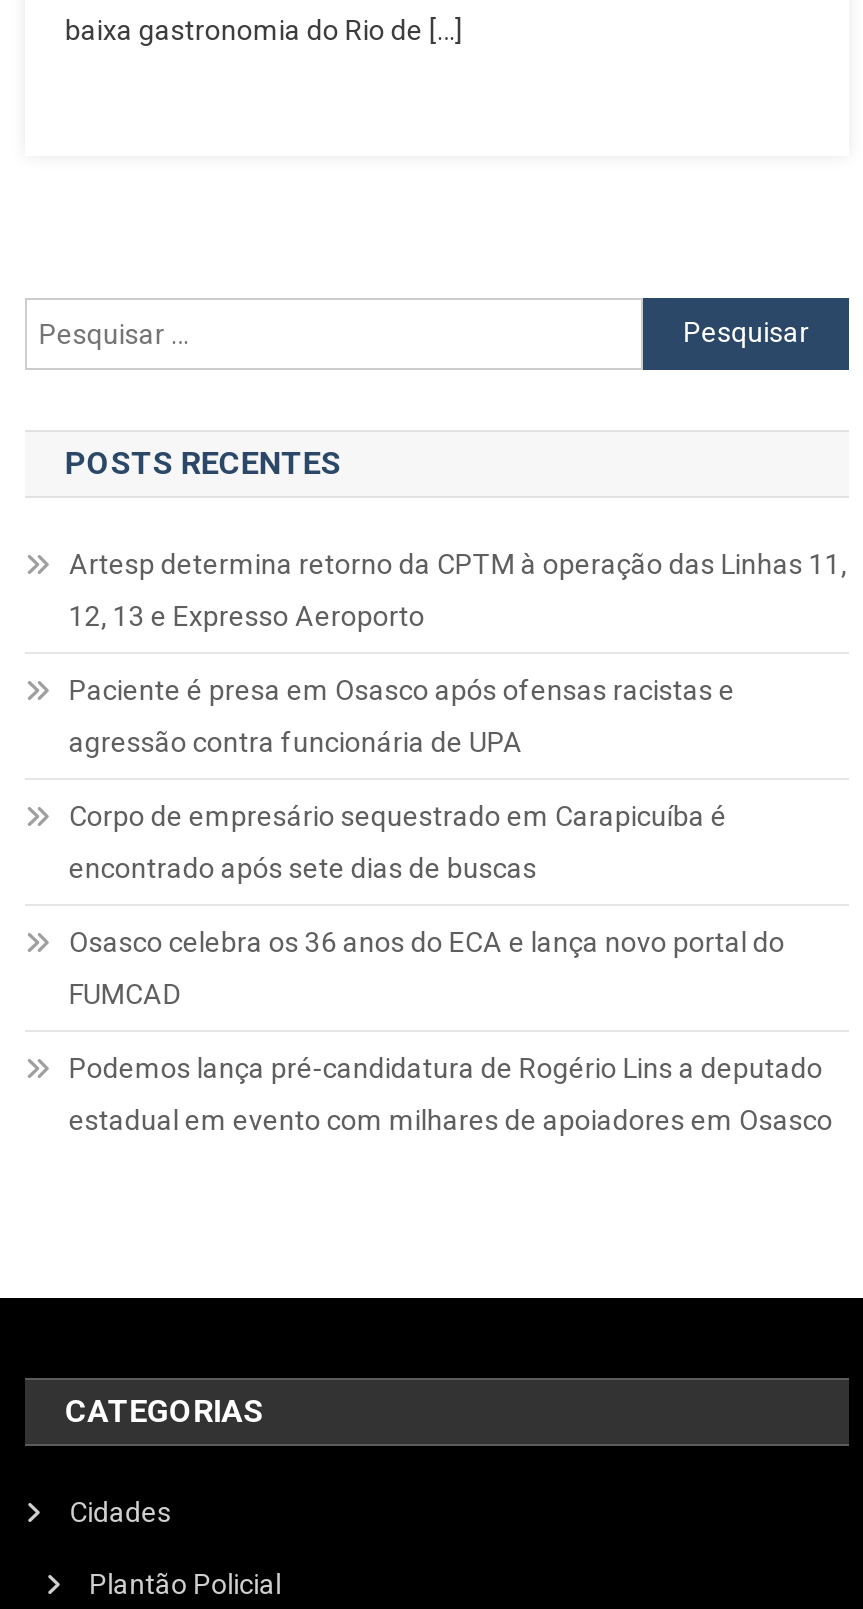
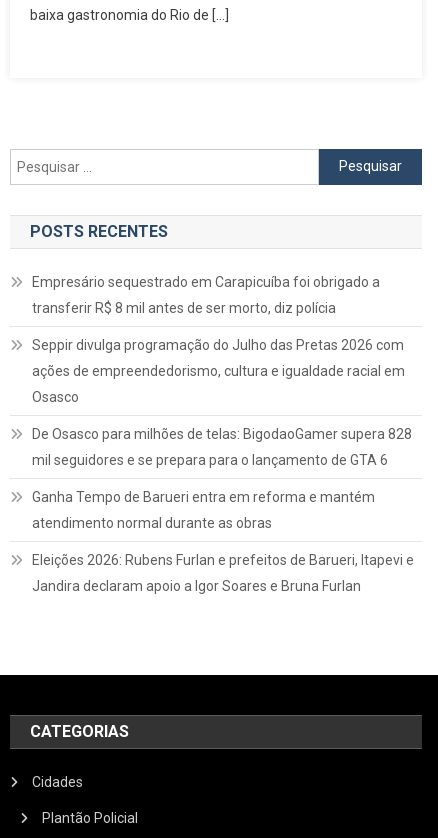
- Artesp determina retorno da CPTM à operação das Linhas 11,
- 12, 13 e Expresso Aeroporto
- Paciente é presa em Osasco após ofensas racistas e
- agressão contra funcionária de UPA
- Corpo de empresário sequestrado em Carapicuíba é
- encontrado após sete dias de buscas
- Osasco celebra os 36 anos do ECA e lança novo portal do
- FUMCAD
- Podemos lança pré-candidatura de Rogério Lins a deputado
- estadual em evento com milhares de apoiadores em Osasco
+ Empresário sequestrado em Carapicuíba foi obrigado a
+ transferir R$ 8 mil antes de ser morto, diz polícia
+ Seppir divulga programação do Julho das Pretas 2026 com
+ ações de empreendedorismo, cultura e igualdade racial em
+ Osasco
+ De Osasco para milhões de telas: BigodaoGamer supera 828
+ mil seguidores e se prepara para o lançamento de GTA 6
+ Ganha Tempo de Barueri entra em reforma e mantém
+ atendimento normal durante as obras
+ Eleições 2026: Rubens Furlan e prefeitos de Barueri, Itapevi e
+ Jandira declaram apoio a Igor Soares e Bruna Furlan
